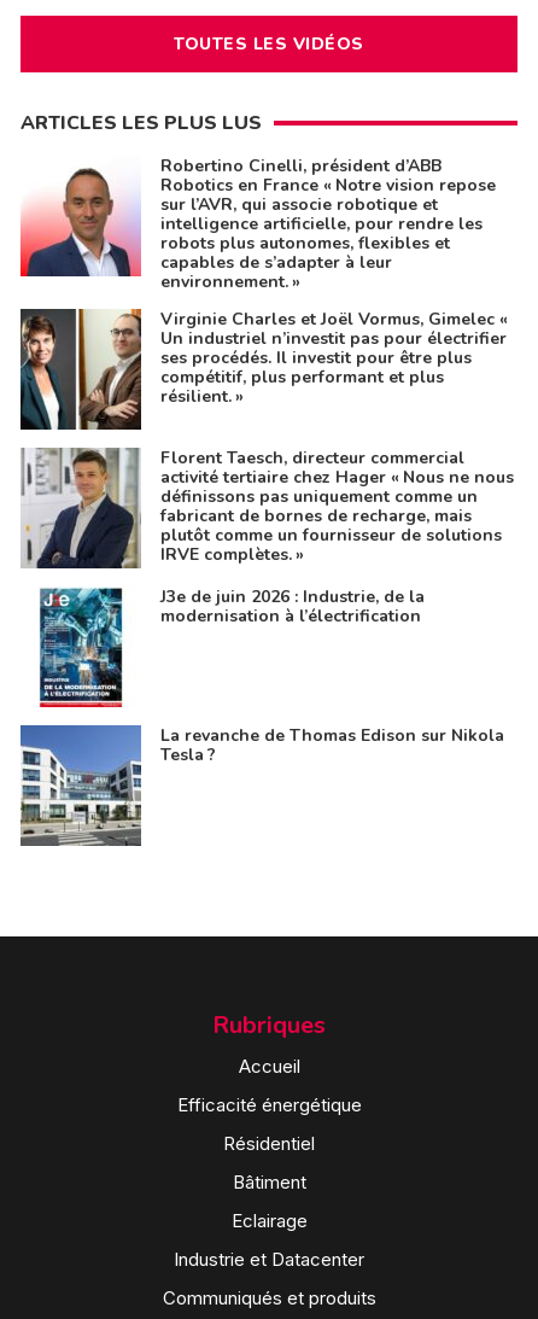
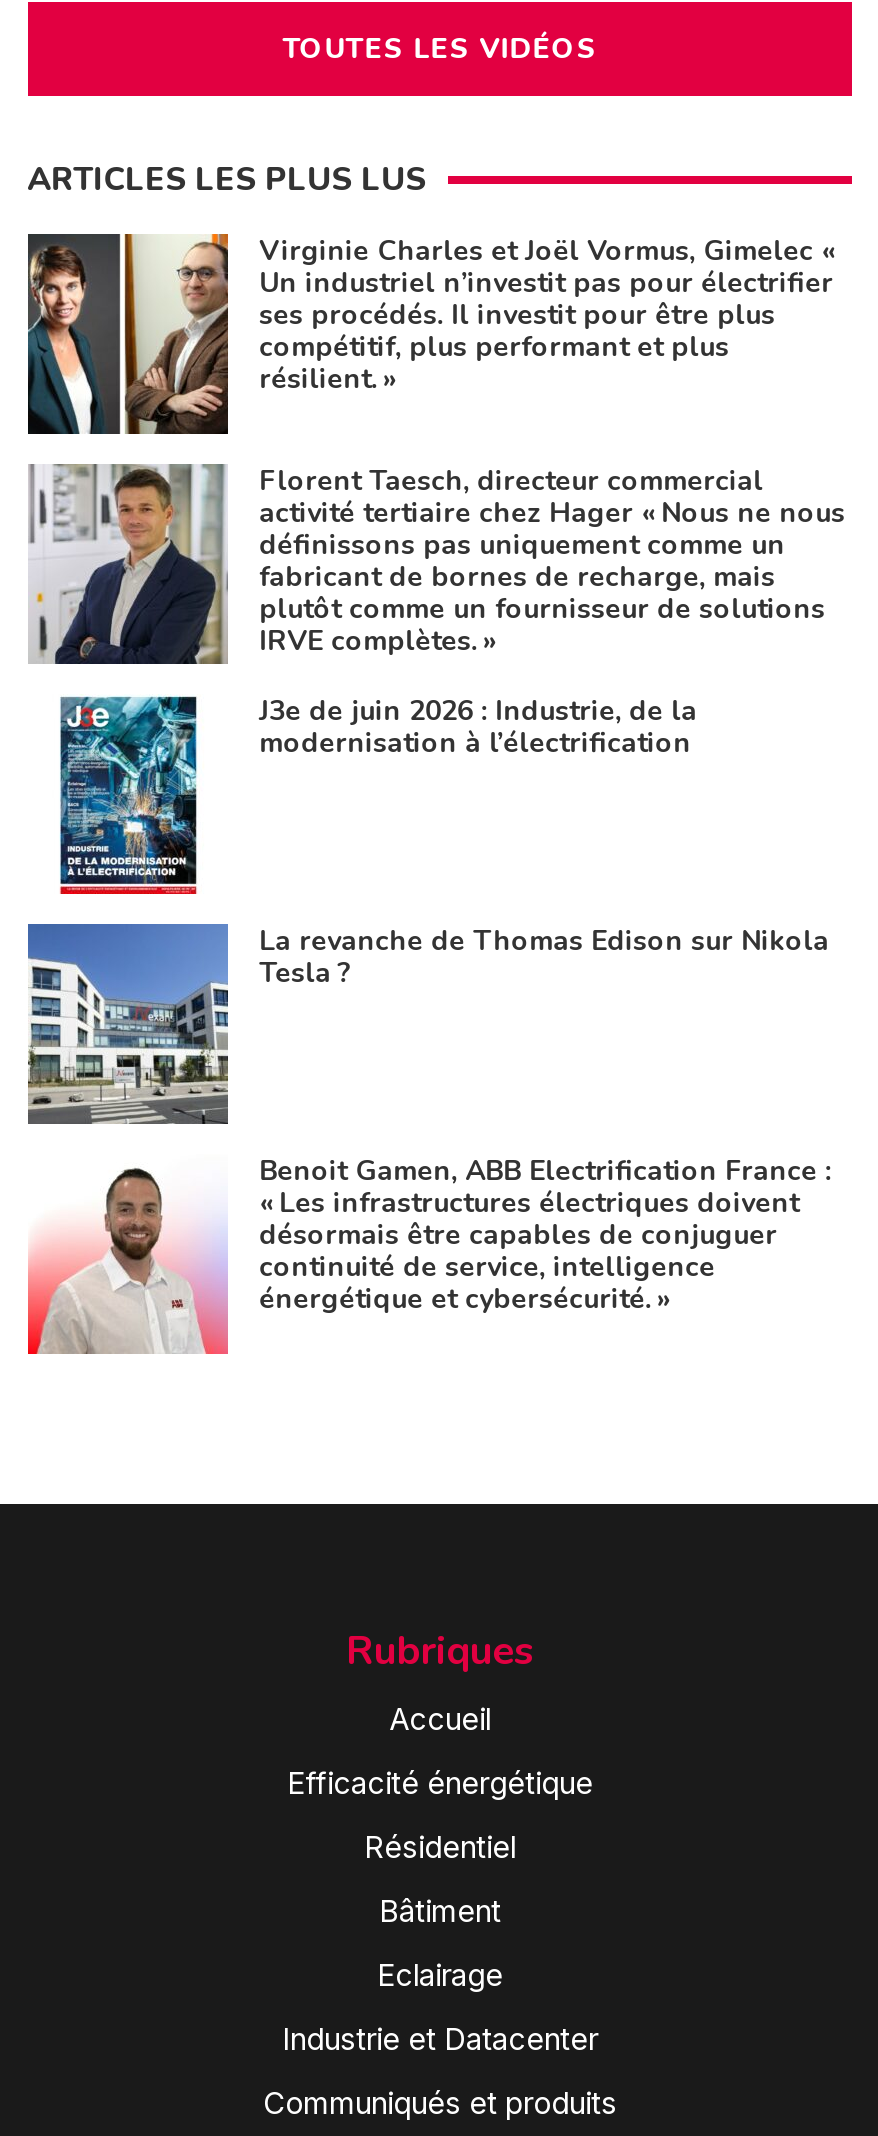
- [image]
- Robertino Cinelli, président d’ABB
- Robotics en France « Notre vision repose
- sur l’AVR, qui associe robotique et
- intelligence artificielle, pour rendre les
- robots plus autonomes, flexibles et
- capables de s’adapter à leur
- environnement. »

moved up: [image] | Virginie Charles et Joël Vormus, Gimelec « | Un industriel n’investit pas pour électrifier | ... | La revanche de Thomas Edison sur Nikola | Tesla ?

moved up: [image]

+ [image]
+ Benoit Gamen, ABB Electrification France :
+ « Les infrastructures électriques doivent
+ désormais être capables de conjuguer
+ continuité de service, intelligence
+ énergétique et cybersécurité. »
